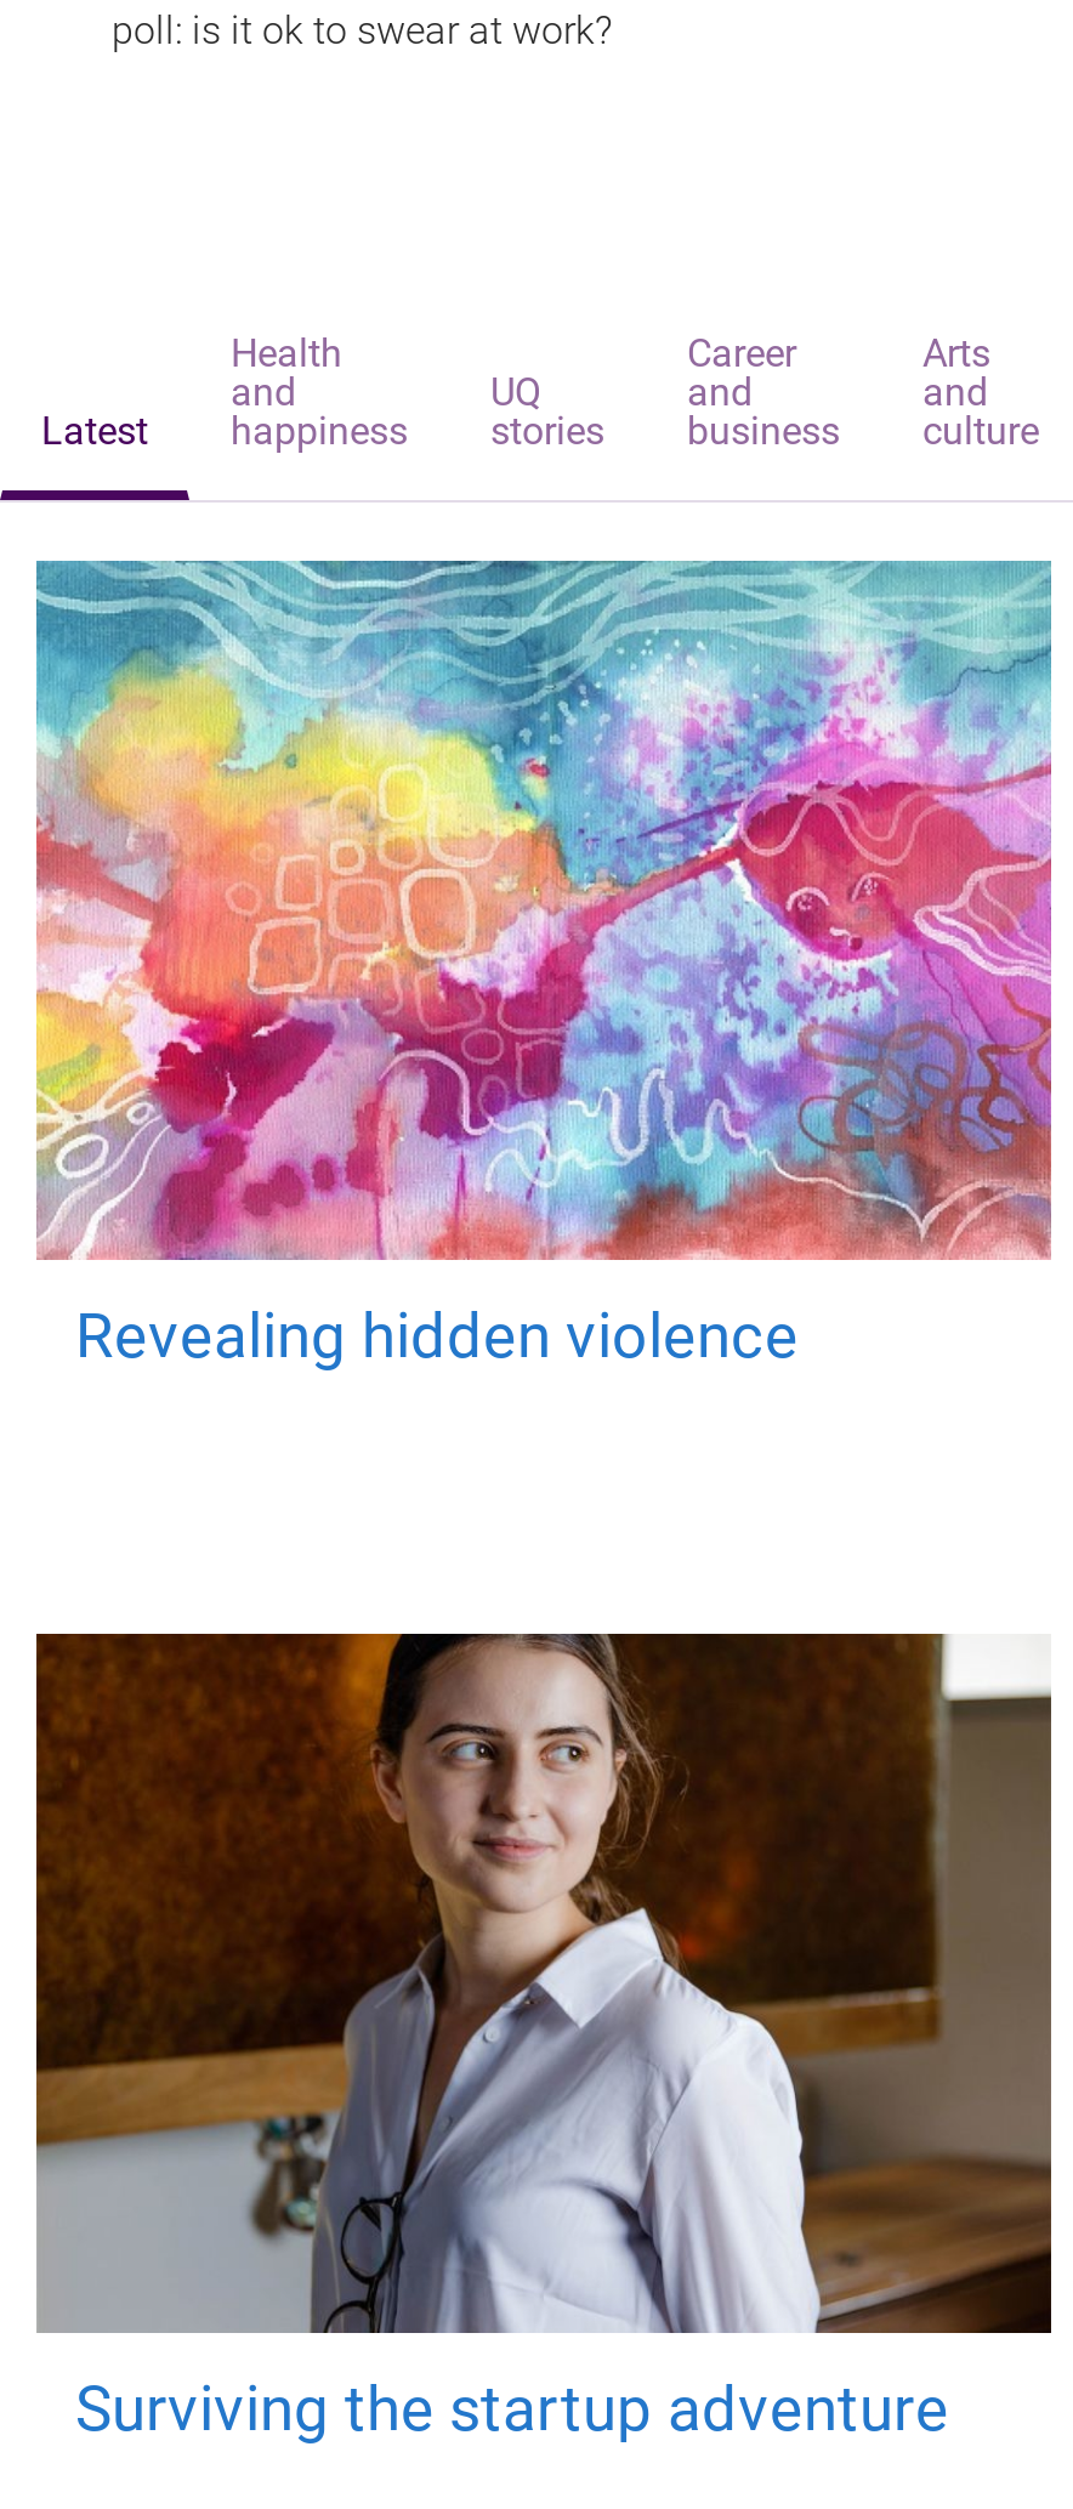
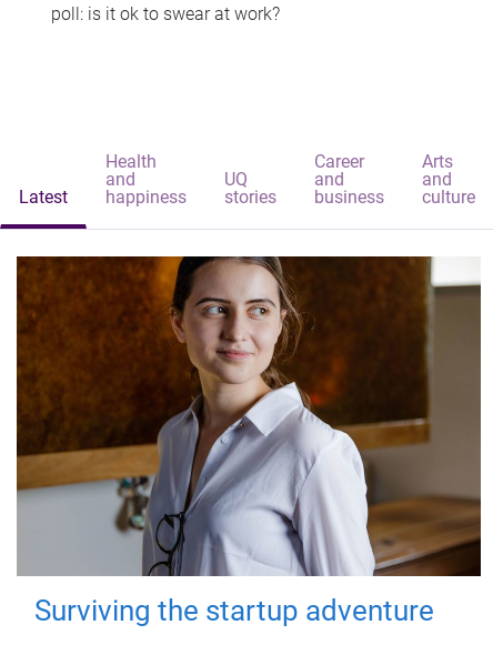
- [image]
- Revealing hidden violence
